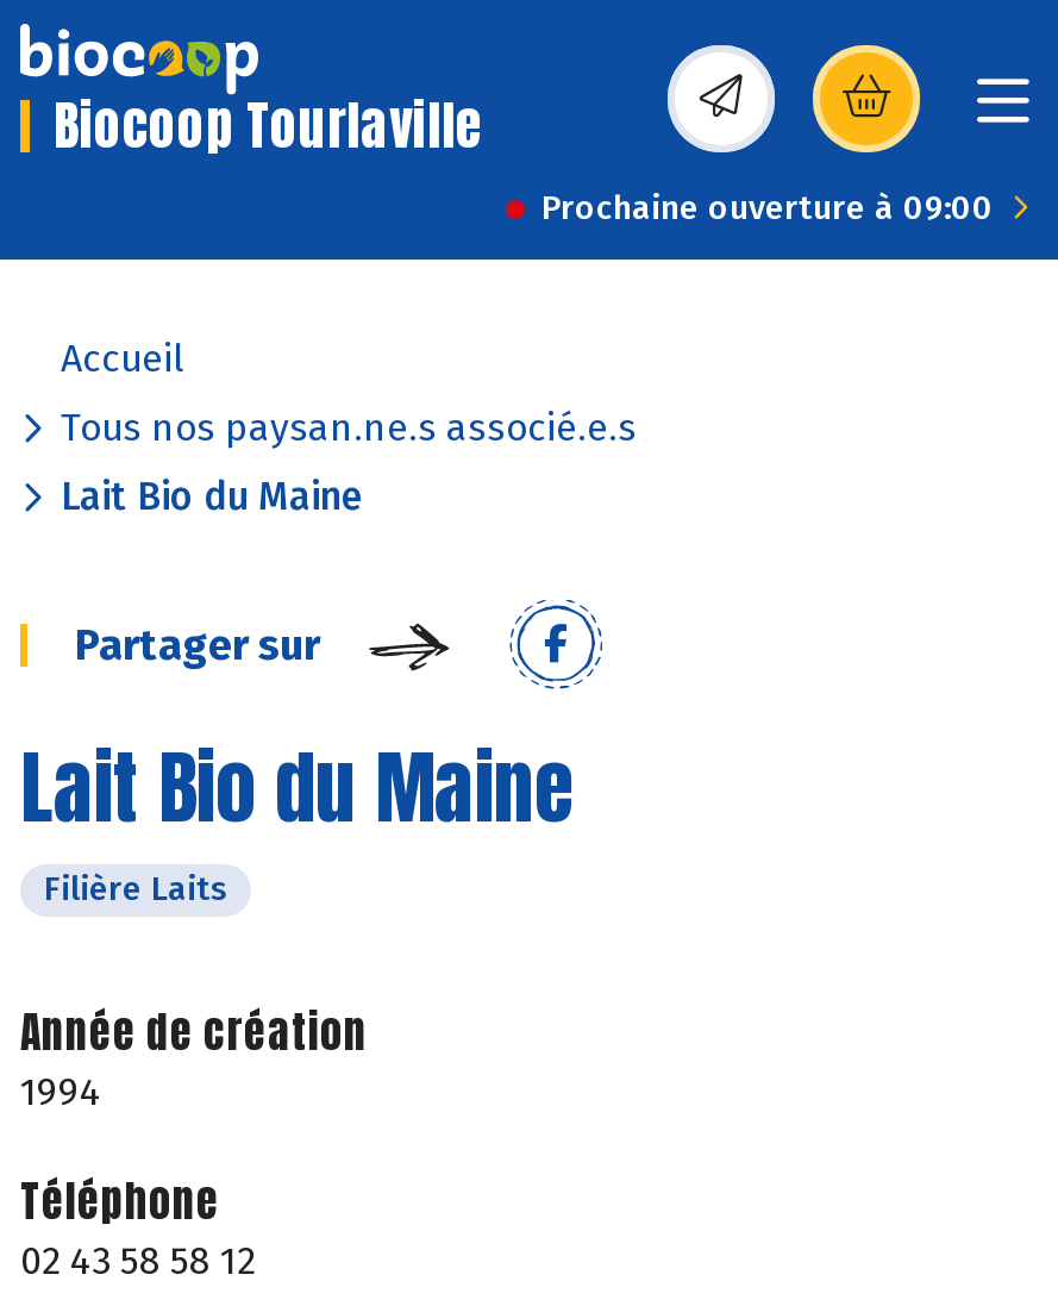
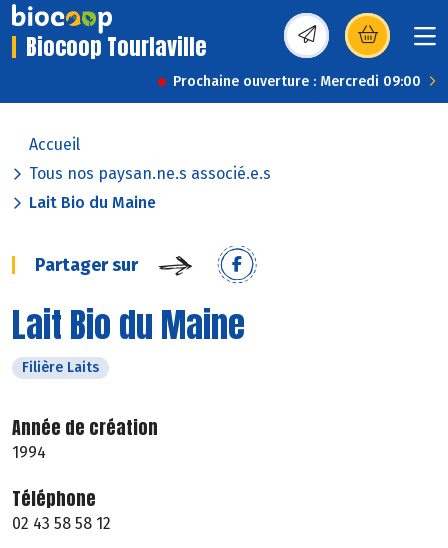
- Prochaine ouverture à 09:00
+ Prochaine ouverture : Mercredi 09:00
